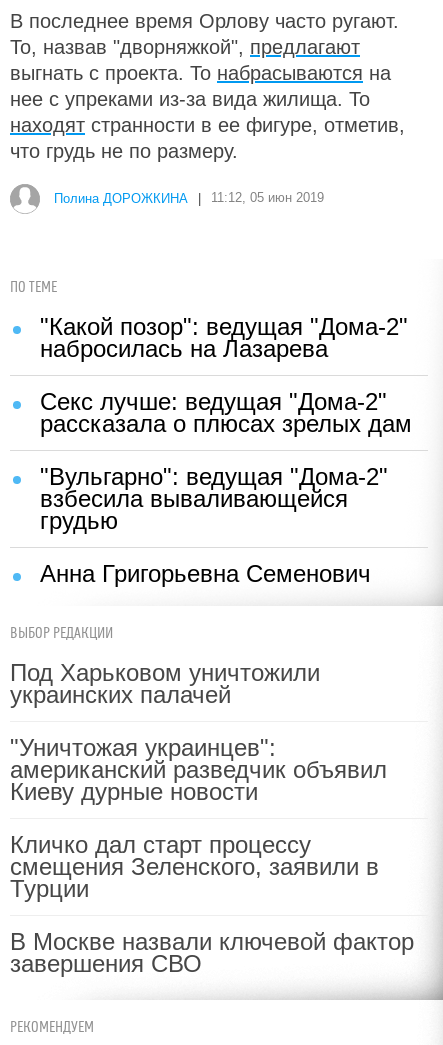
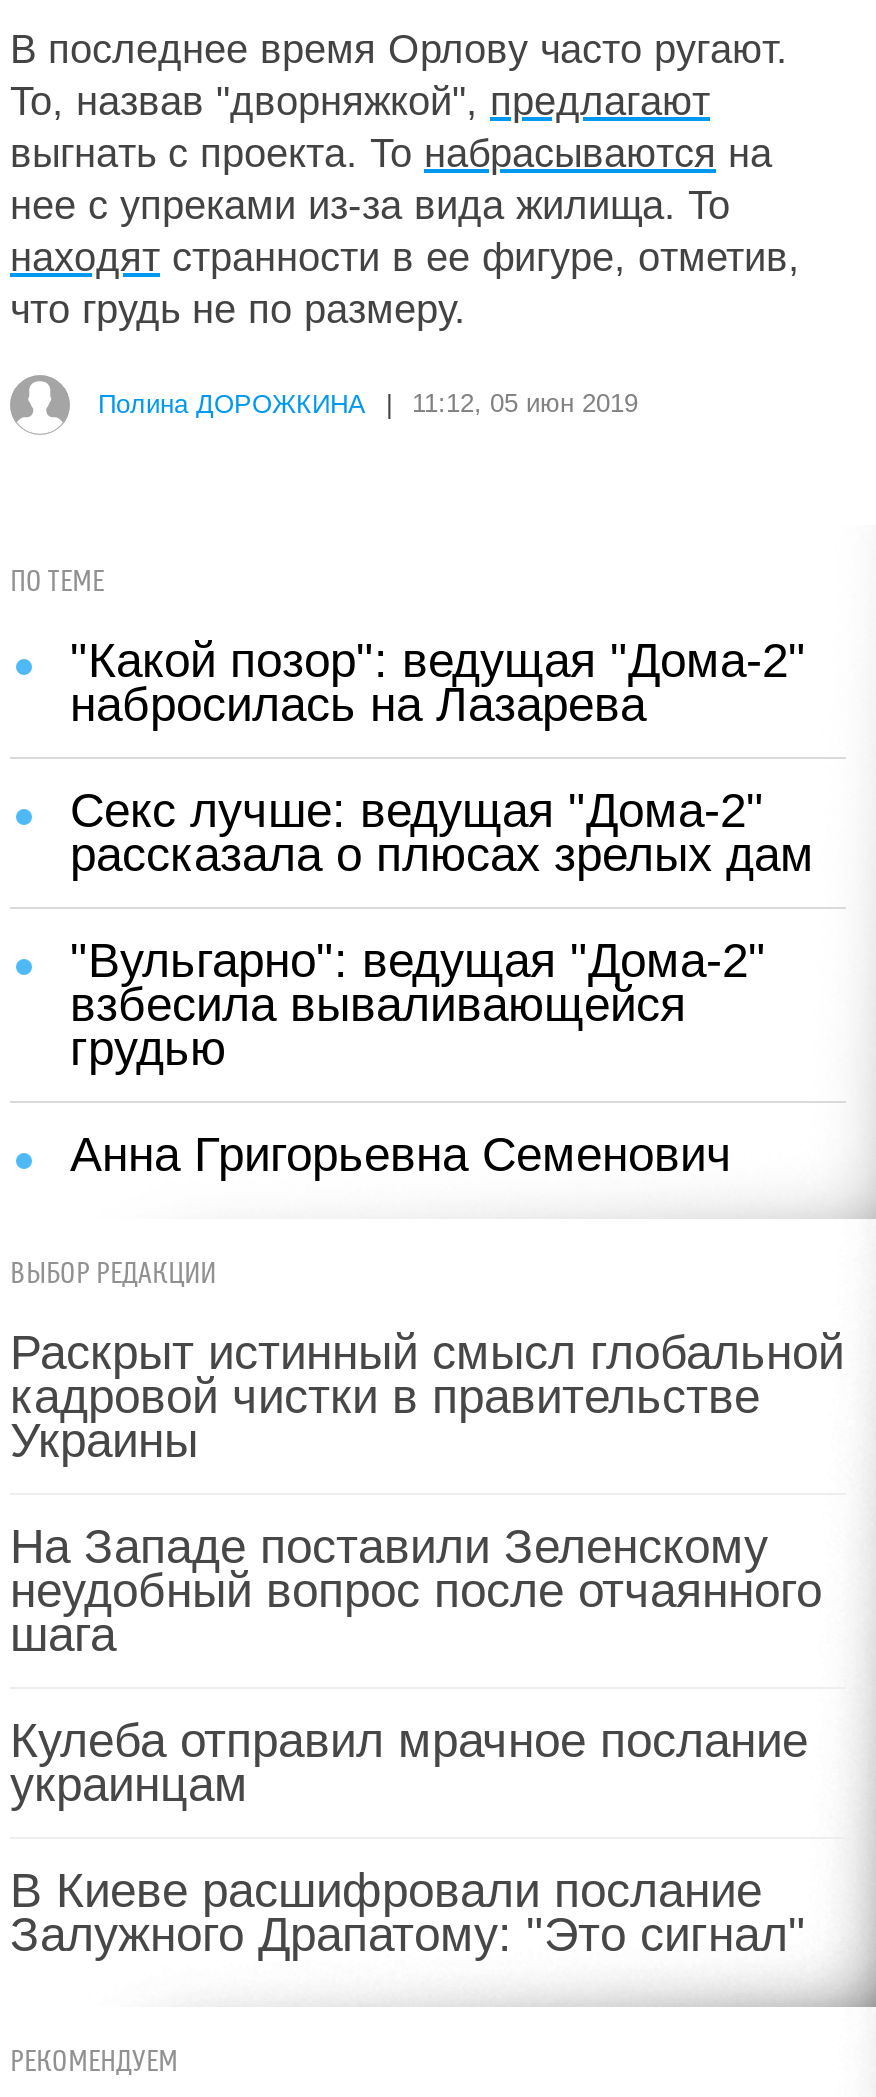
- Под Харьковом уничтожили
- украинских палачей
+ Раскрыт истинный смысл глобальной
+ кадровой чистки в правительстве
+ Украины

- "Уничтожая украинцев":
- американский разведчик объявил
- Киеву дурные новости
+ На Западе поставили Зеленскому
+ неудобный вопрос после отчаянного
+ шага

- Кличко дал старт процессу
- смещения Зеленского, заявили в
- Турции
+ Кулеба отправил мрачное послание
+ украинцам

- В Москве назвали ключевой фактор
- завершения СВО
+ В Киеве расшифровали послание
+ Залужного Драпатому: "Это сигнал"
